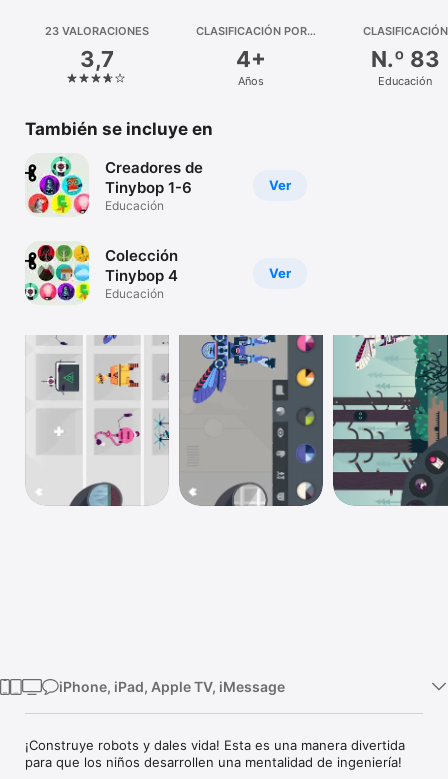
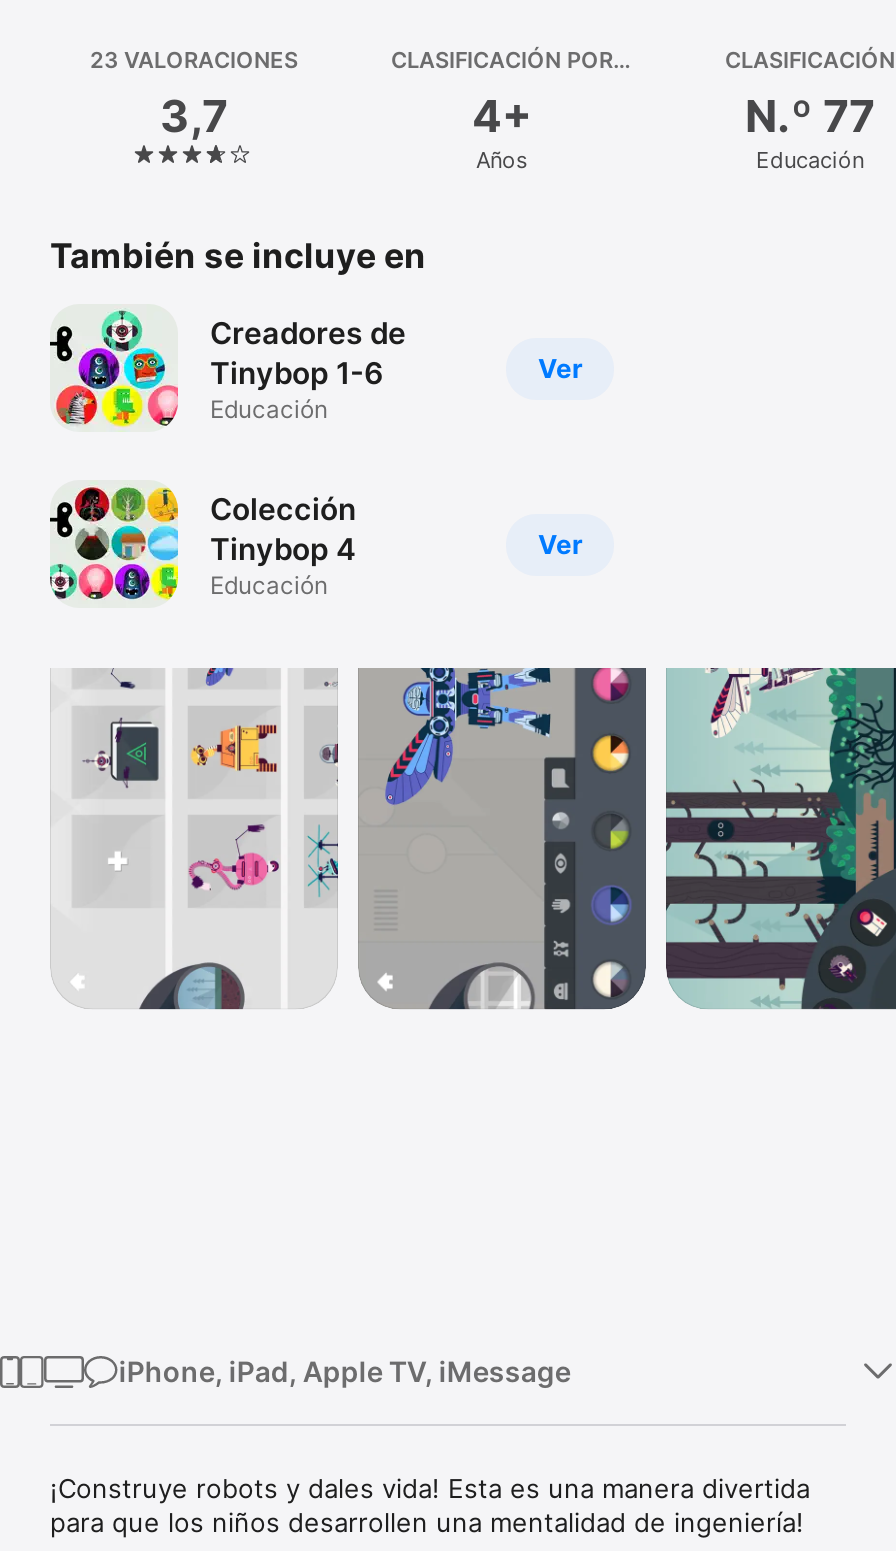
- N.º 83
+ N.º 77
